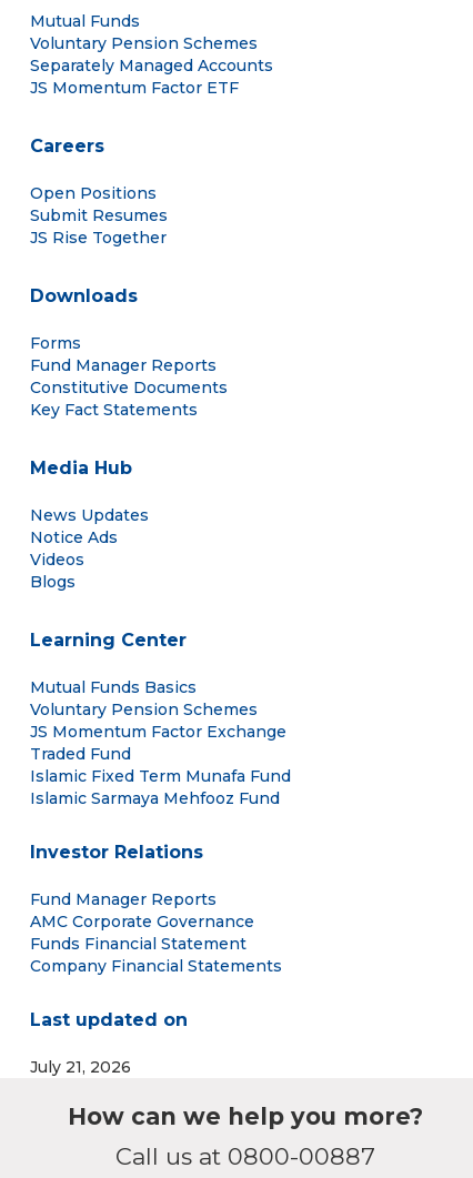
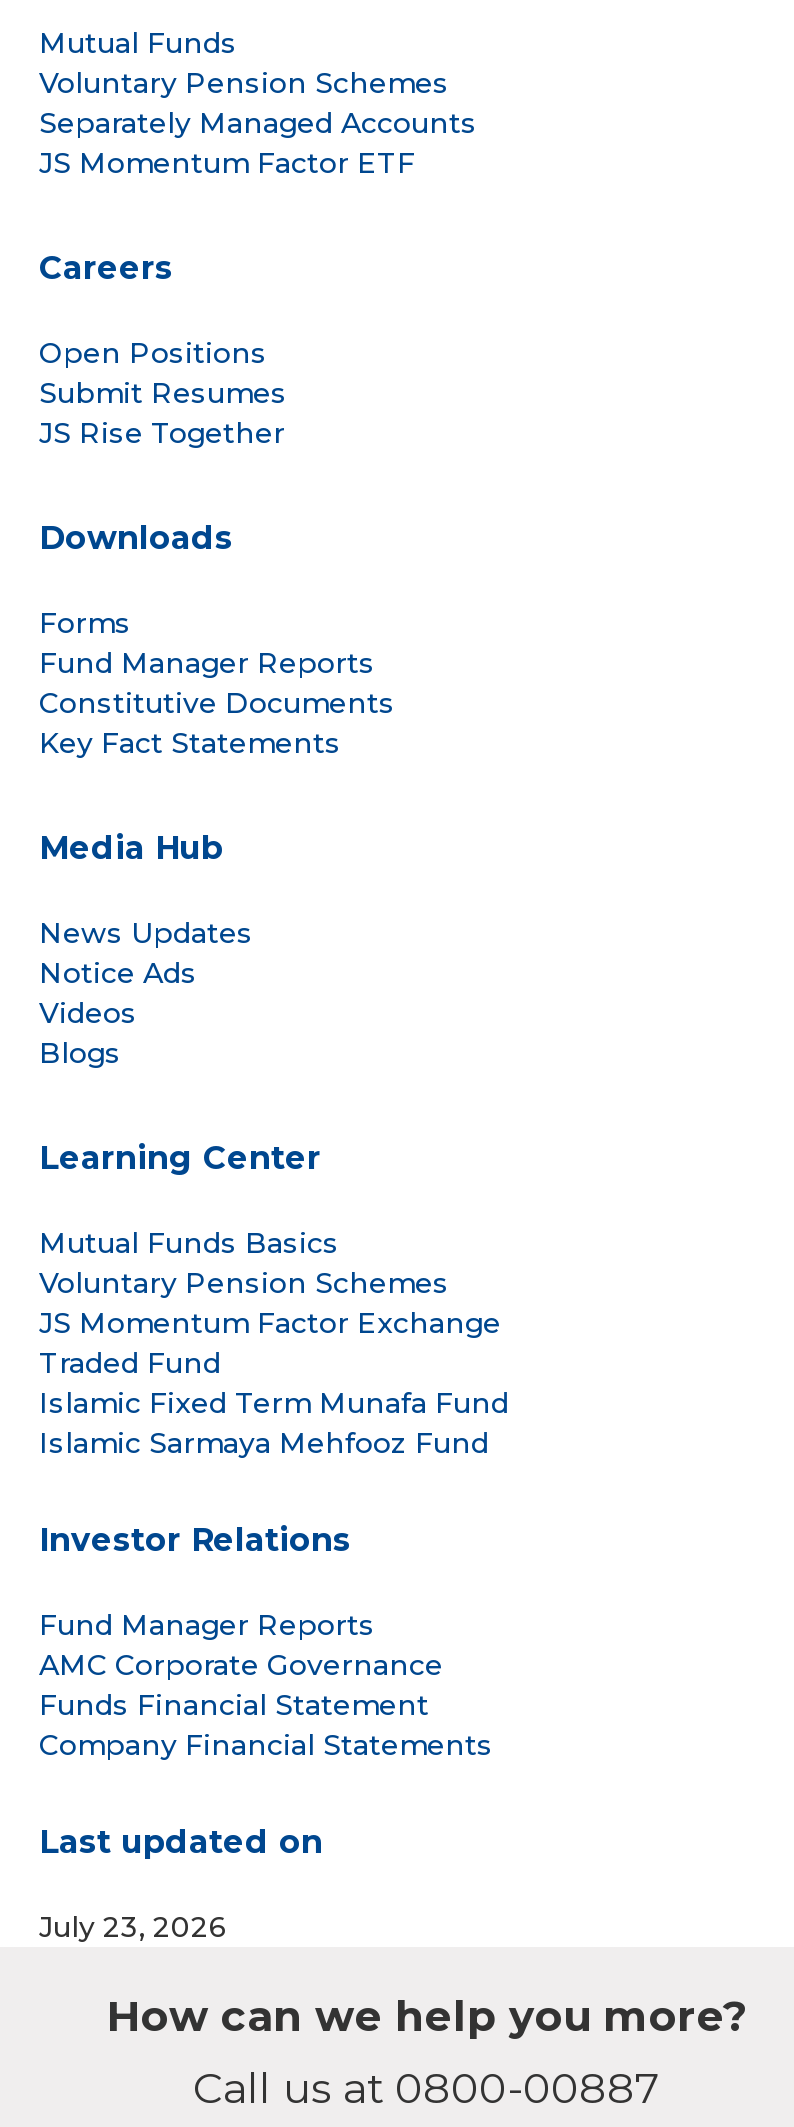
- July 21, 2026
+ July 23, 2026
